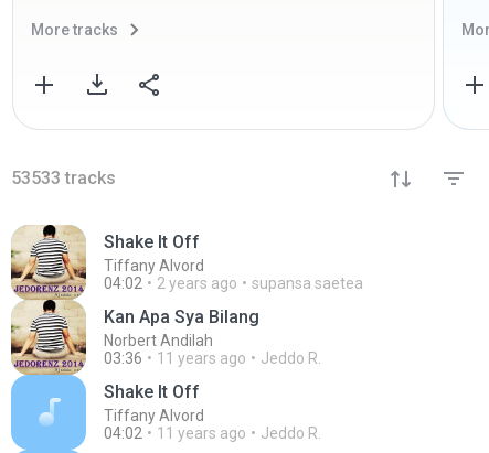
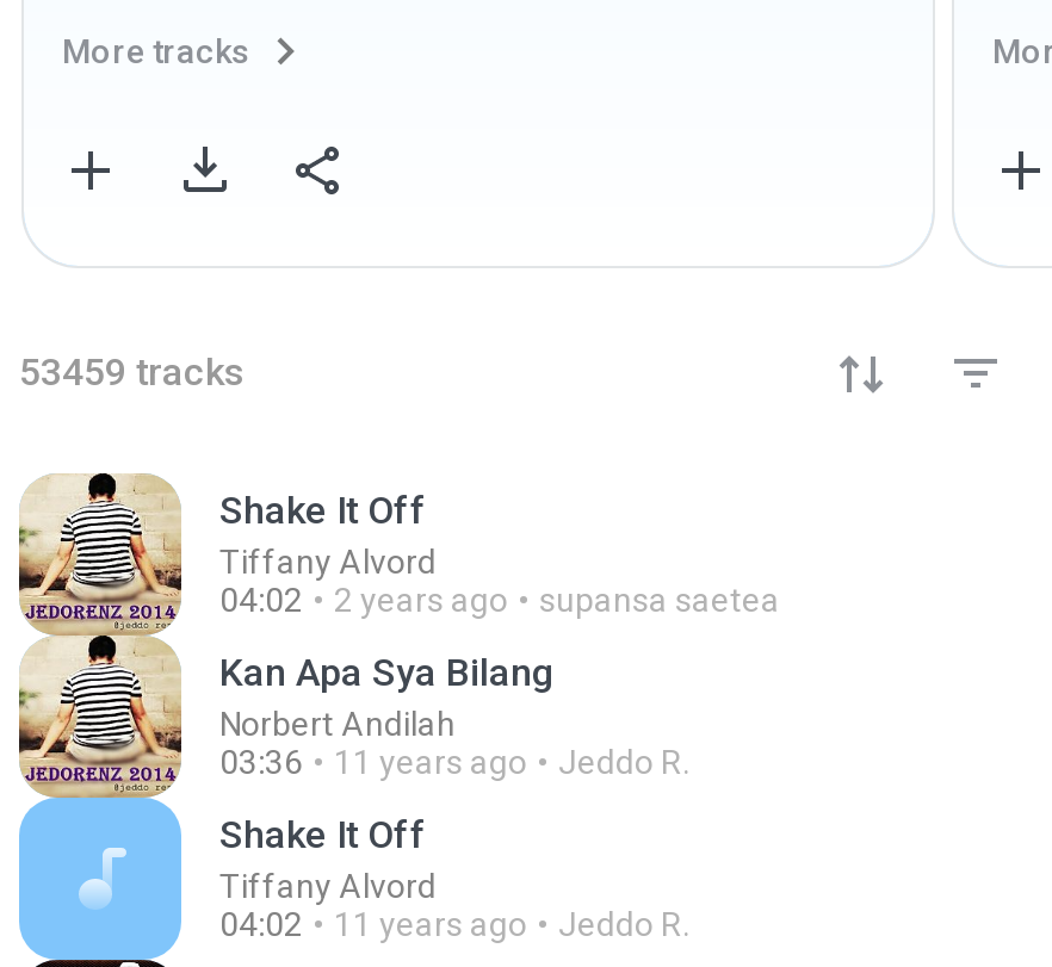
- 53533 tracks
+ 53459 tracks
